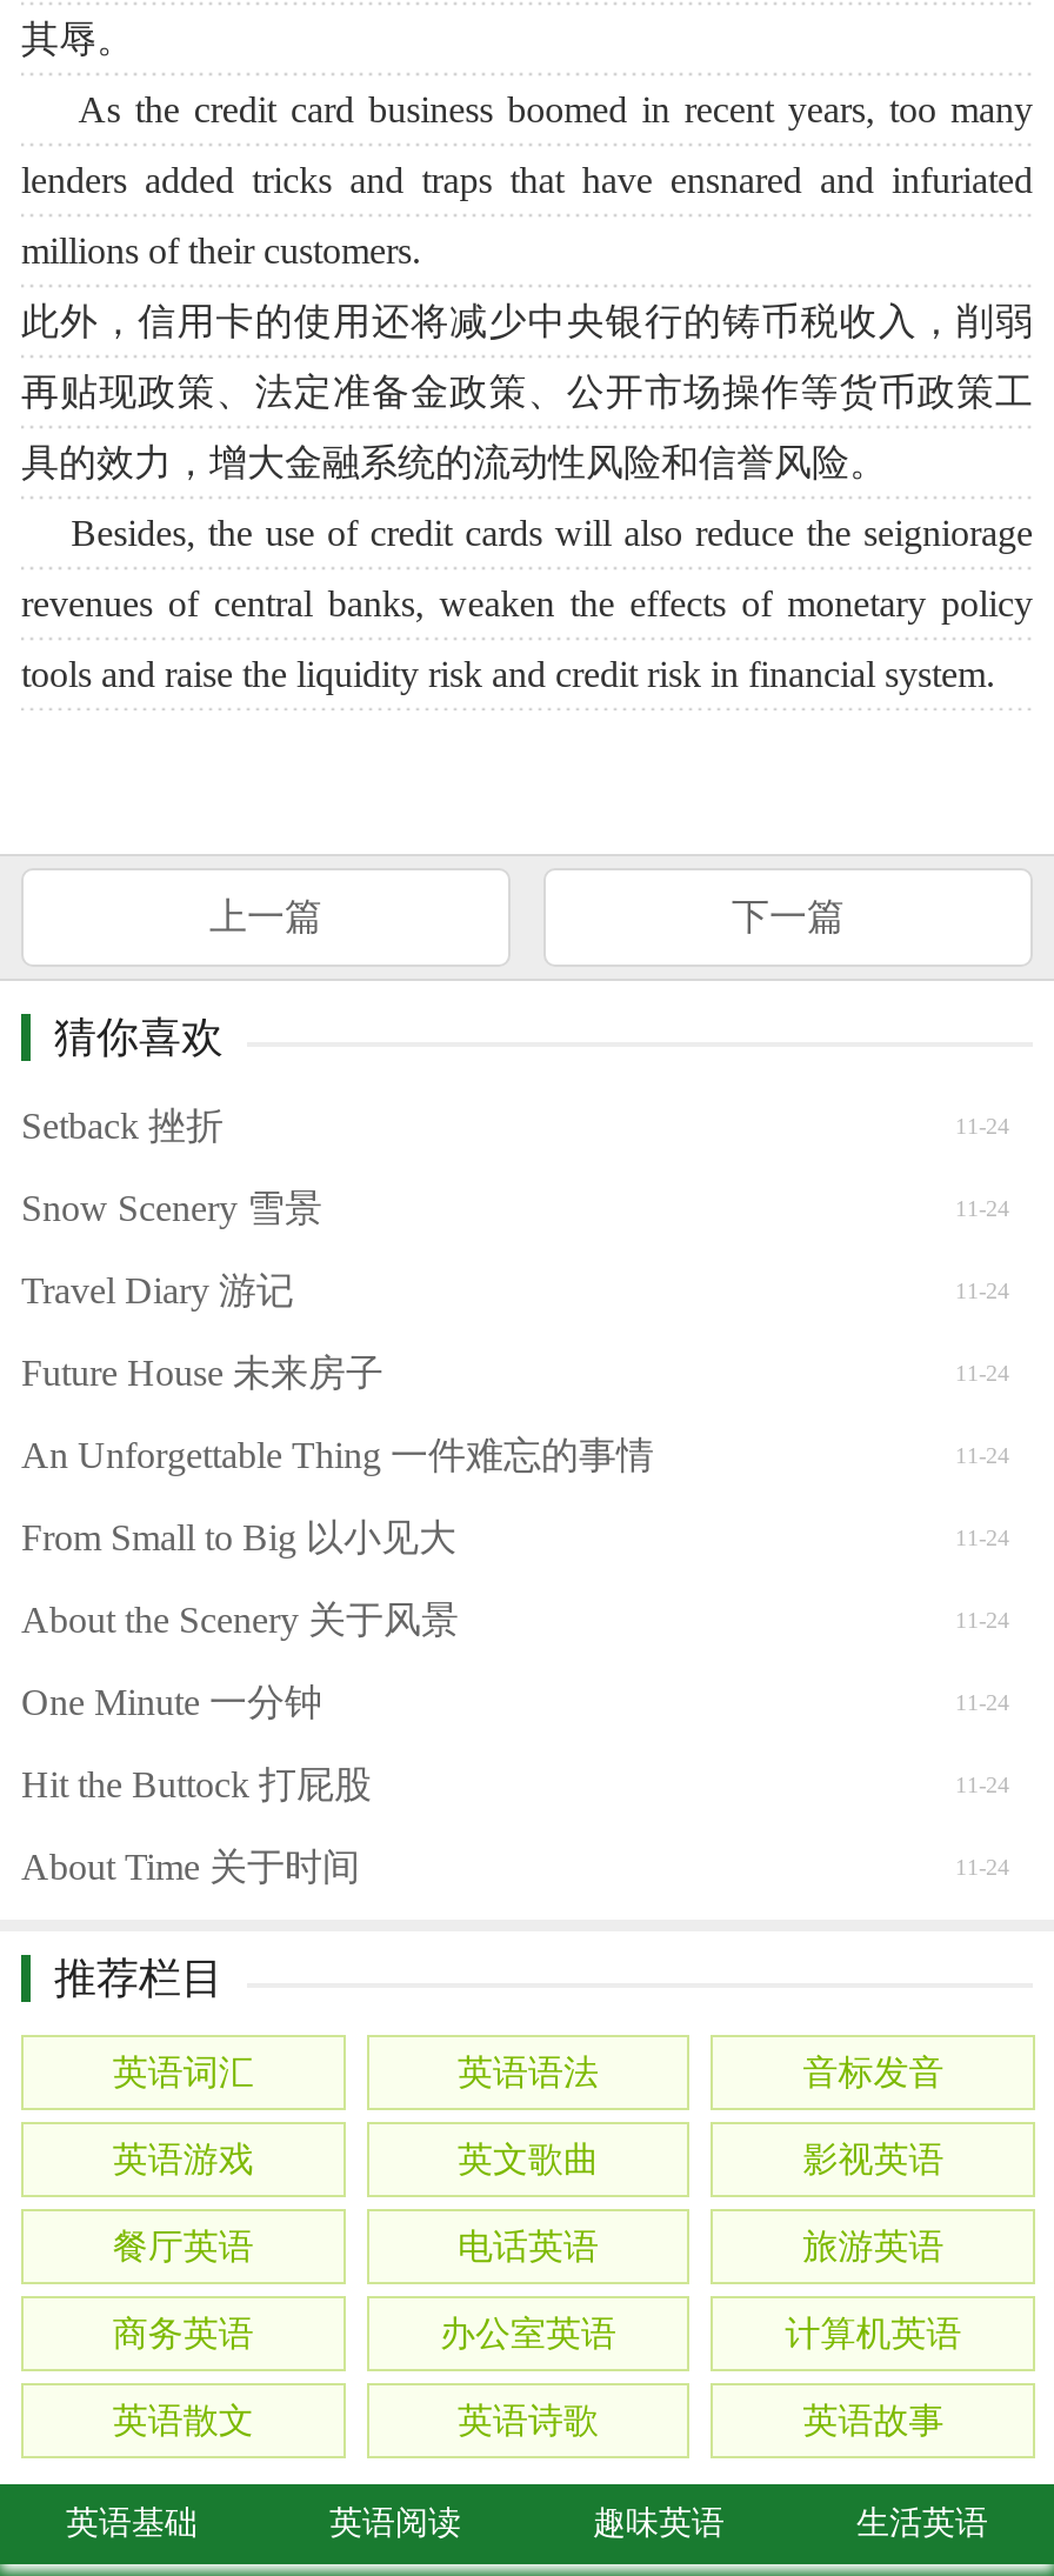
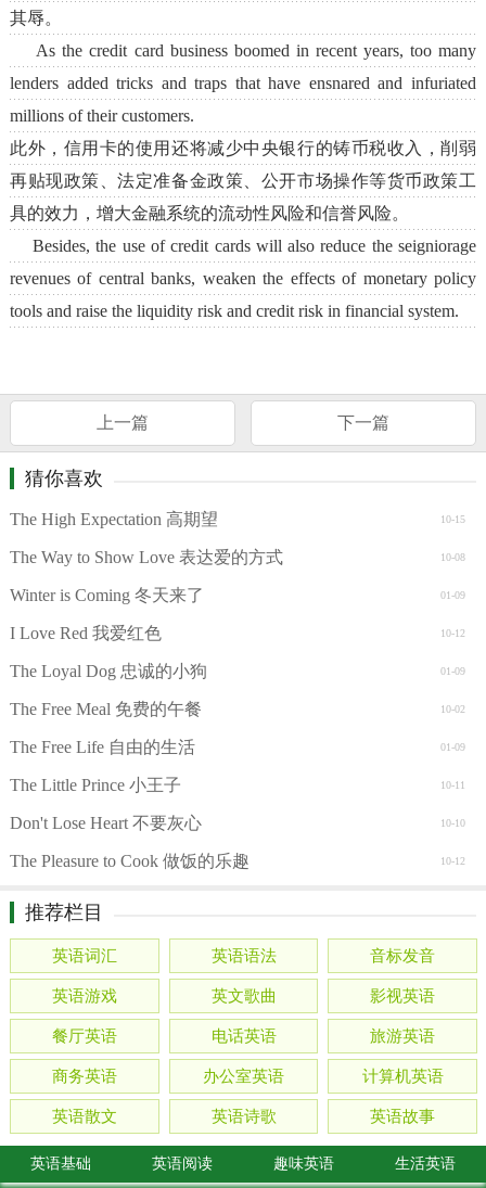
- 11-24
- Setback 挫折
+ 10-15
+ The High Expectation 高期望

- 11-24
- Snow Scenery 雪景
+ 10-08
+ The Way to Show Love 表达爱的方式

- 11-24
- Travel Diary 游记
+ 01-09
+ Winter is Coming 冬天来了

- 11-24
- Future House 未来房子
+ 10-12
+ I Love Red 我爱红色

- 11-24
- An Unforgettable Thing 一件难忘的事情
+ 01-09
+ The Loyal Dog 忠诚的小狗

- 11-24
- From Small to Big 以小见大
+ 10-02
+ The Free Meal 免费的午餐

- 11-24
- About the Scenery 关于风景
+ 01-09
+ The Free Life 自由的生活

- 11-24
- One Minute 一分钟
+ 10-11
+ The Little Prince 小王子

- 11-24
- Hit the Buttock 打屁股
+ 10-10
+ Don't Lose Heart 不要灰心

- 11-24
- About Time 关于时间
+ 10-12
+ The Pleasure to Cook 做饭的乐趣
